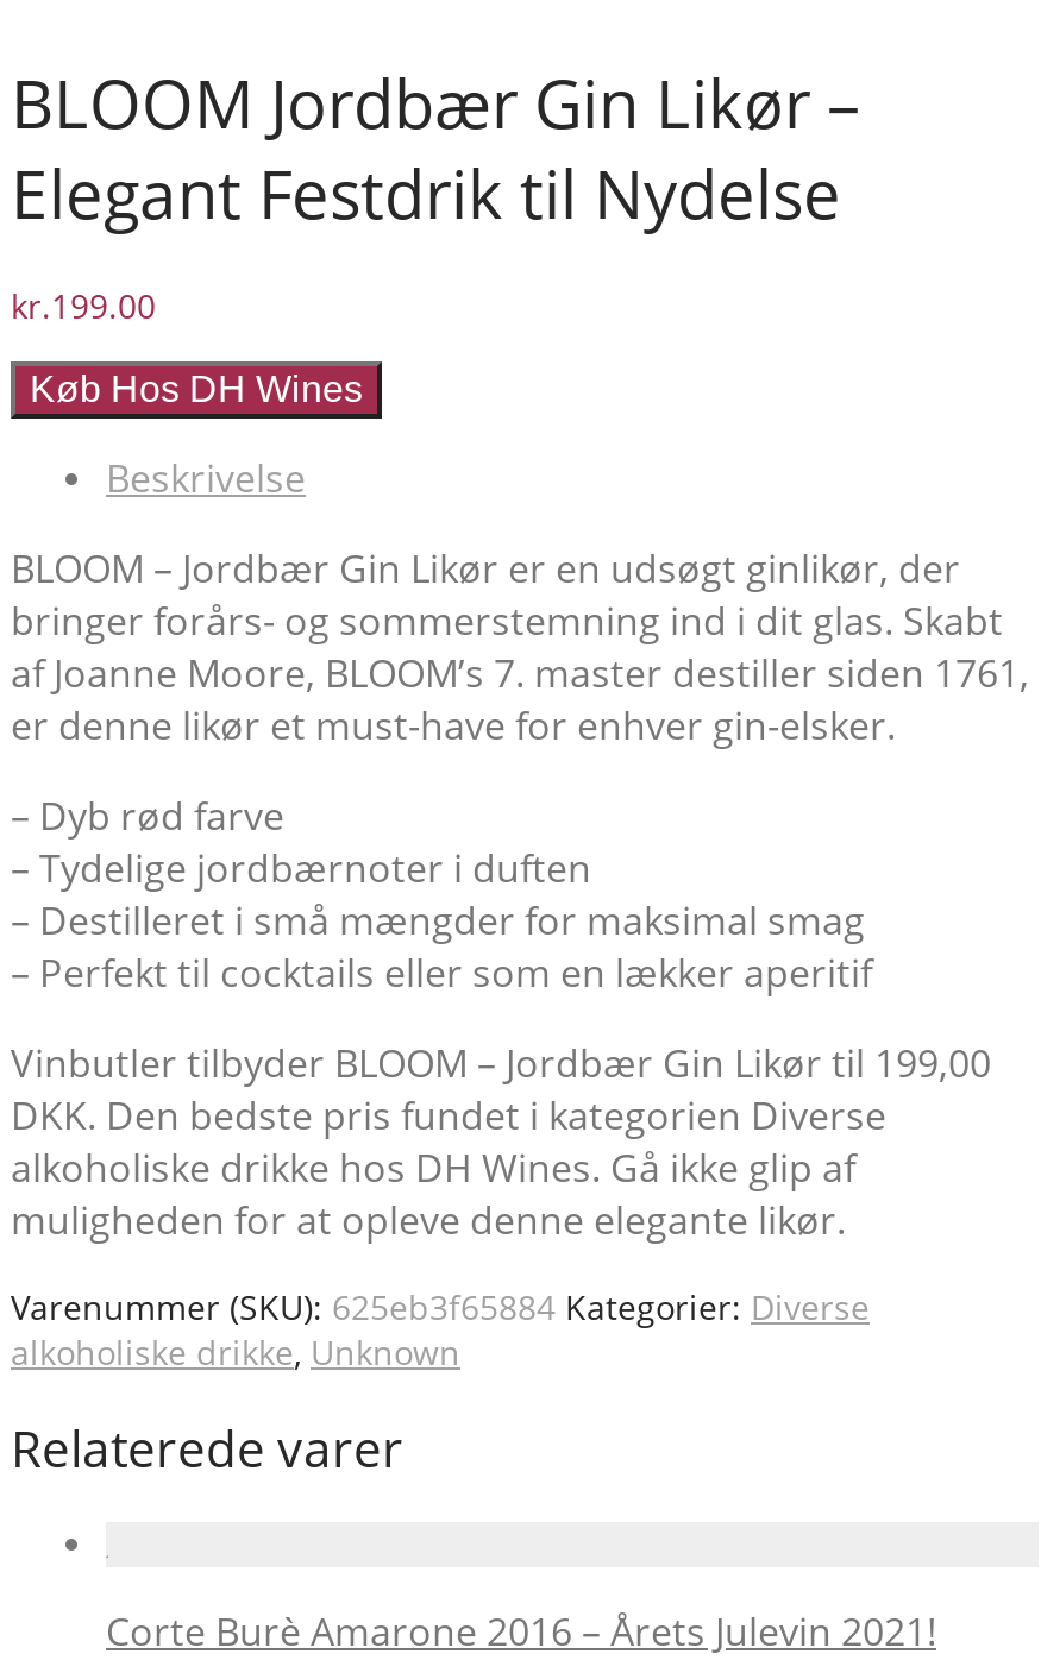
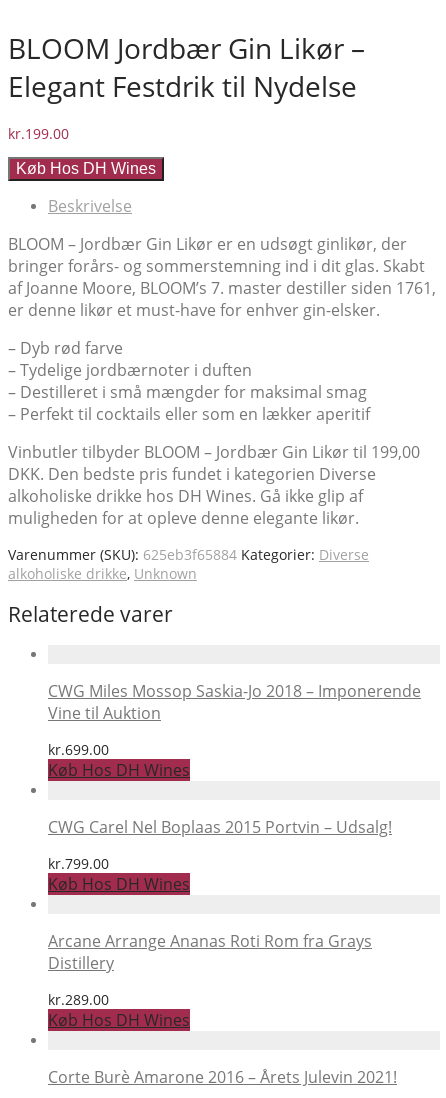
+ CWG Miles Mossop Saskia-Jo 2018 – Imponerende
+ Vine til Auktion
+ kr.699.00
+ Køb Hos DH Wines
+ CWG Carel Nel Boplaas 2015 Portvin – Udsalg!
+ kr.799.00
+ Køb Hos DH Wines
+ Arcane Arrange Ananas Roti Rom fra Grays
+ Distillery
+ kr.289.00
+ Køb Hos DH Wines
